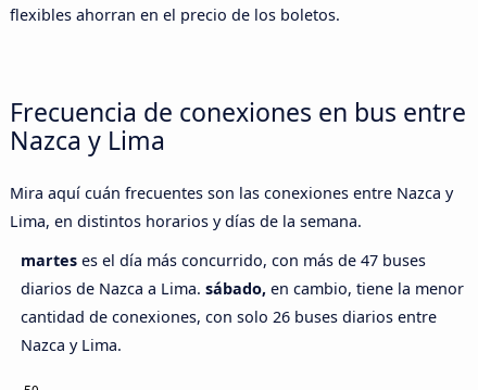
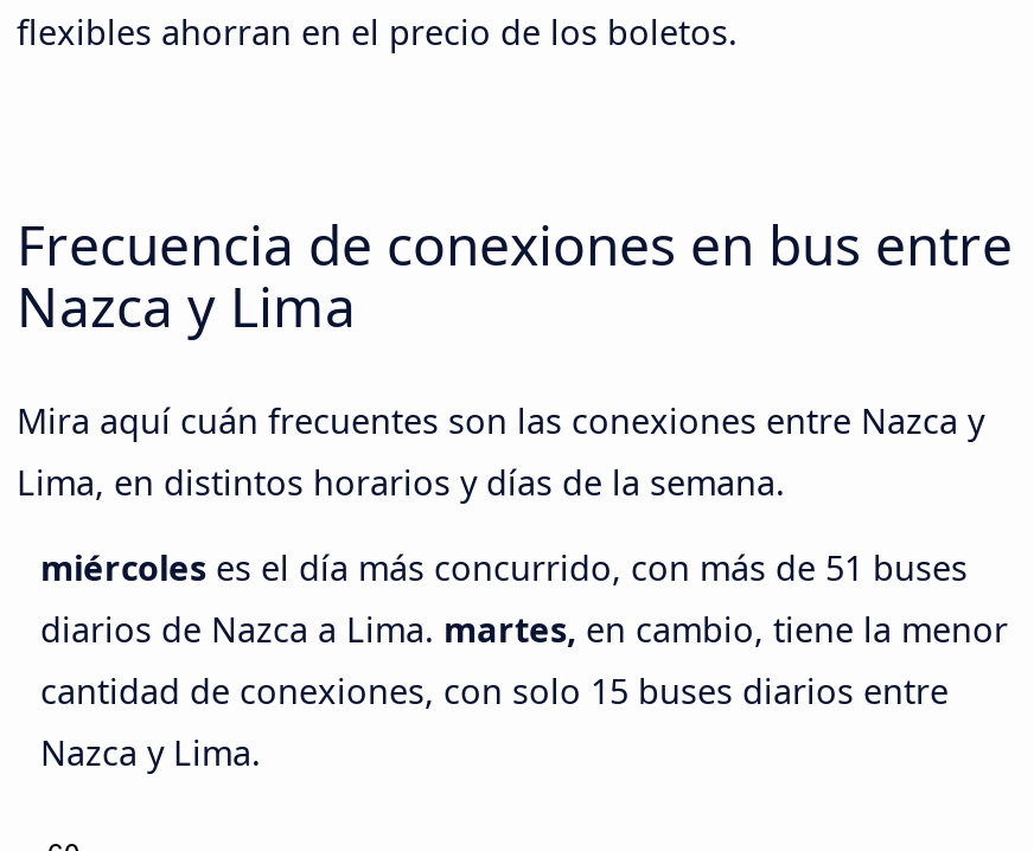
- martes es el día más concurrido, con más de 47 buses
+ miércoles es el día más concurrido, con más de 51 buses

- diarios de Nazca a Lima. sábado, en cambio, tiene la menor
+ diarios de Nazca a Lima. martes, en cambio, tiene la menor

- cantidad de conexiones, con solo 26 buses diarios entre
+ cantidad de conexiones, con solo 15 buses diarios entre
